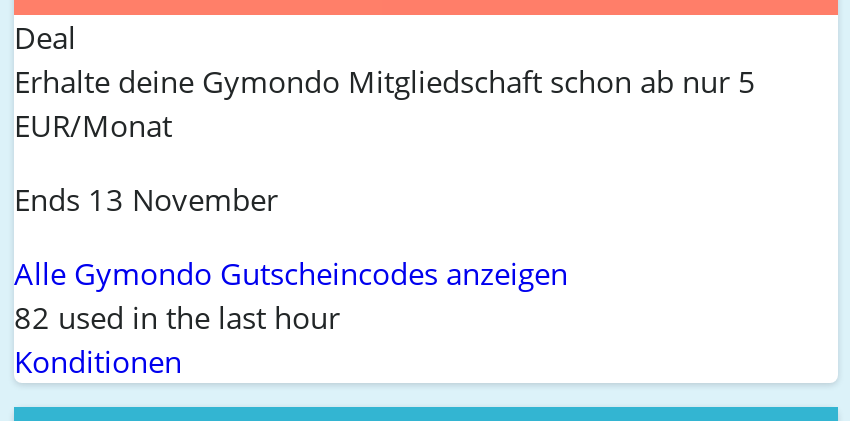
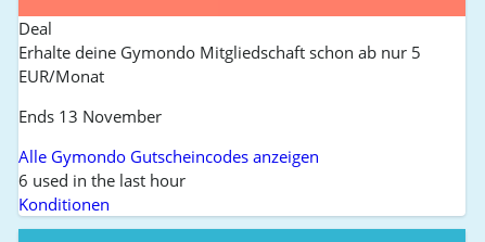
- 82 used in the last hour
+ 6 used in the last hour
